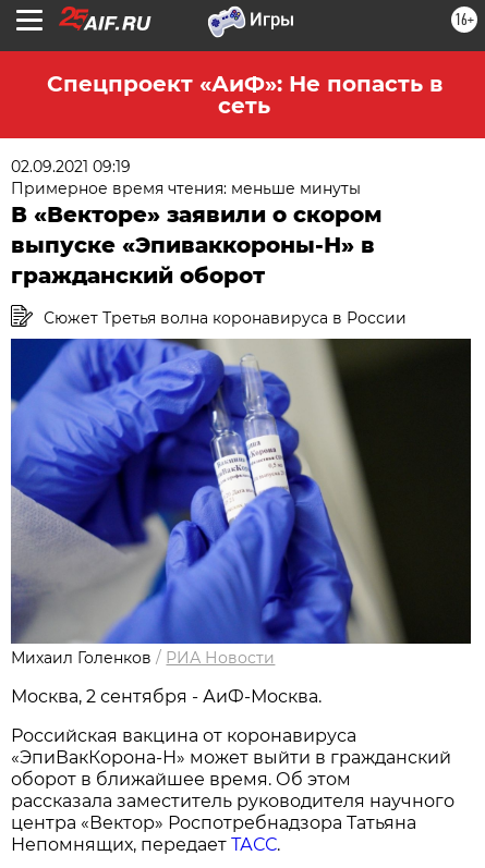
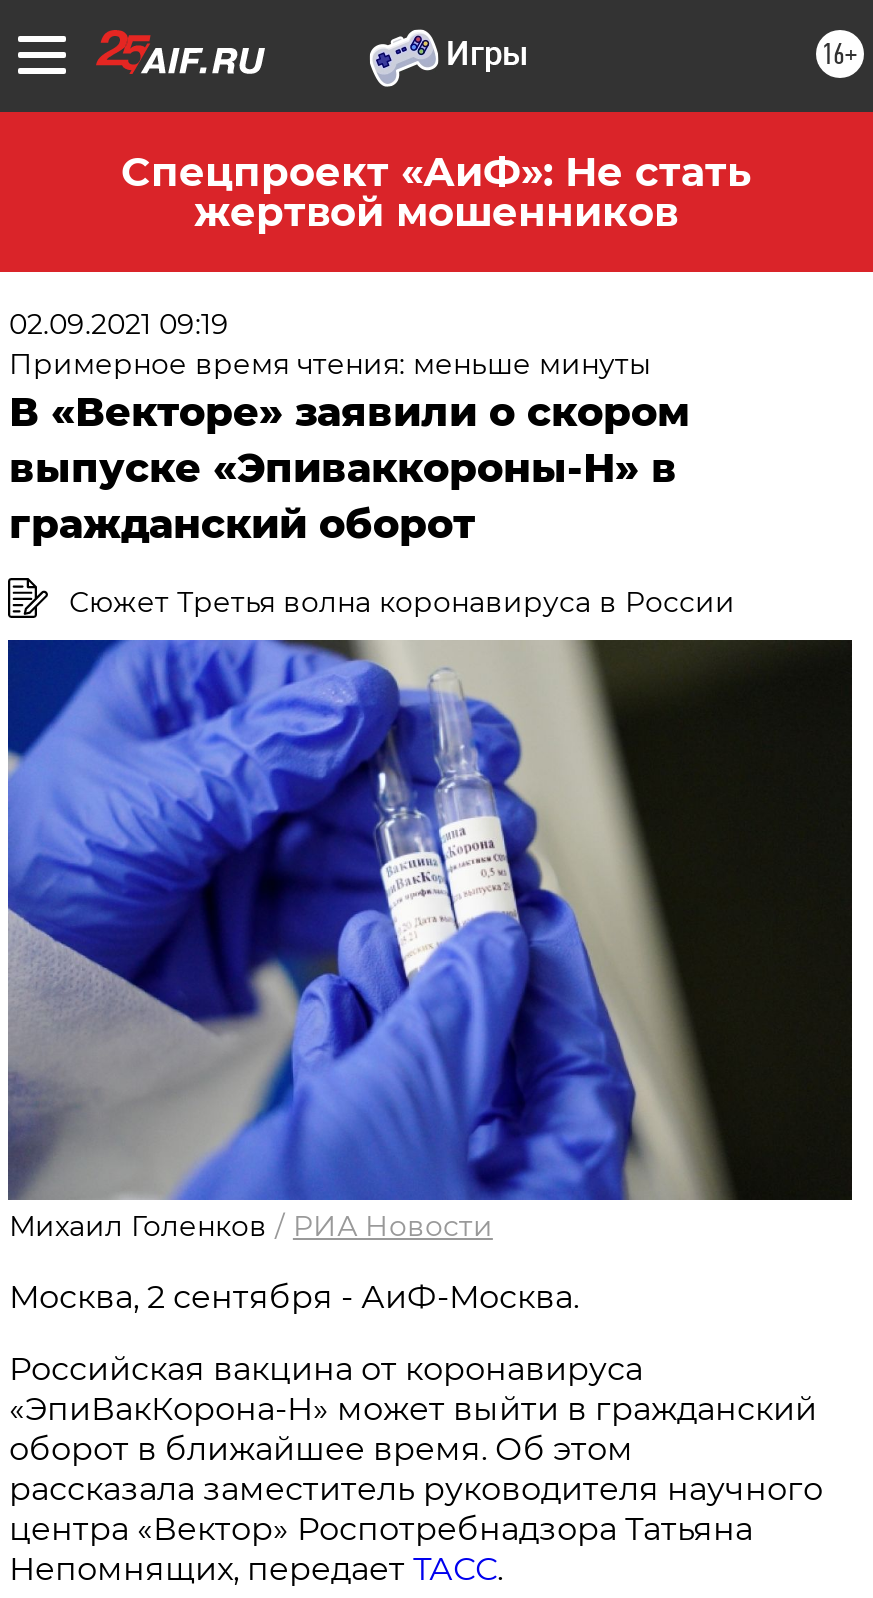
- Спецпроект «АиФ»: Не попасть в
- сеть
+ Спецпроект «АиФ»: Не стать
+ жертвой мошенников
